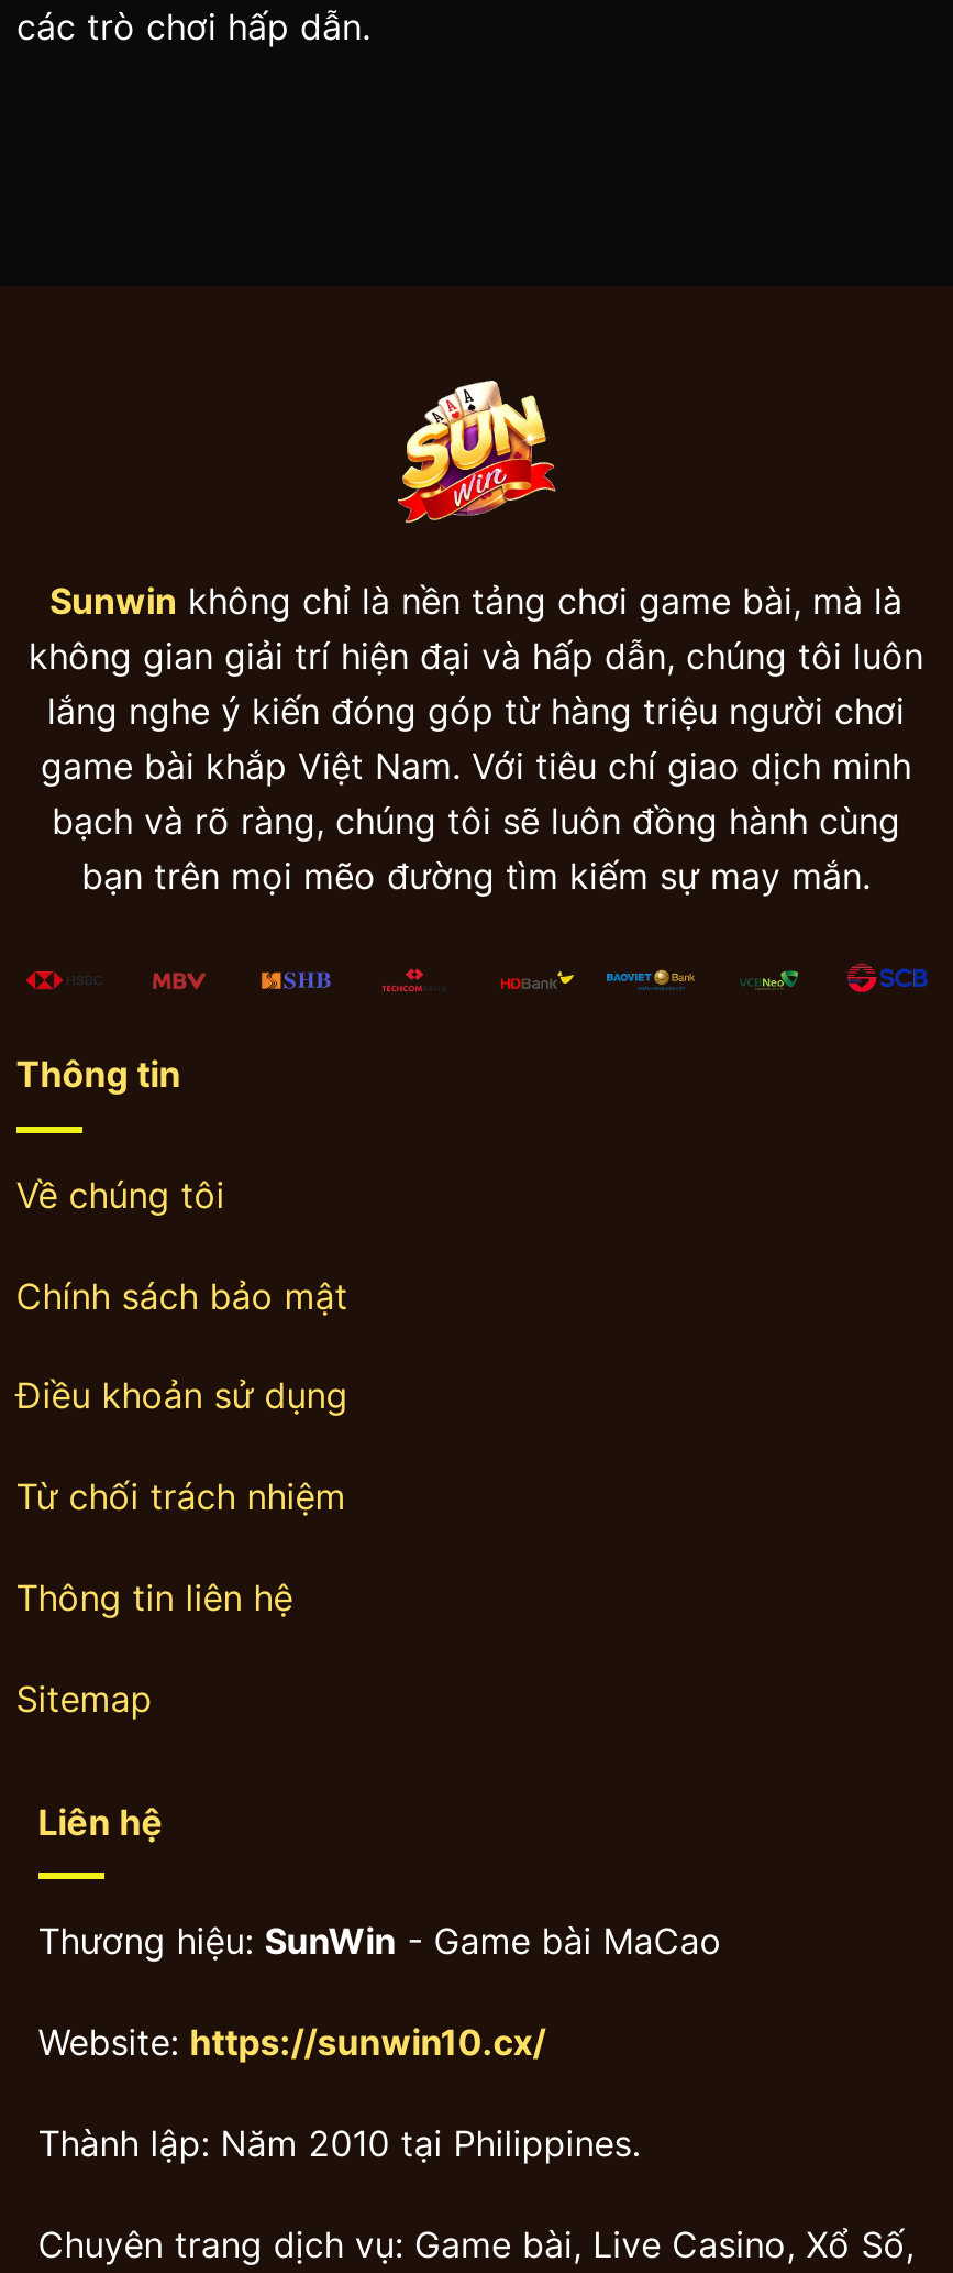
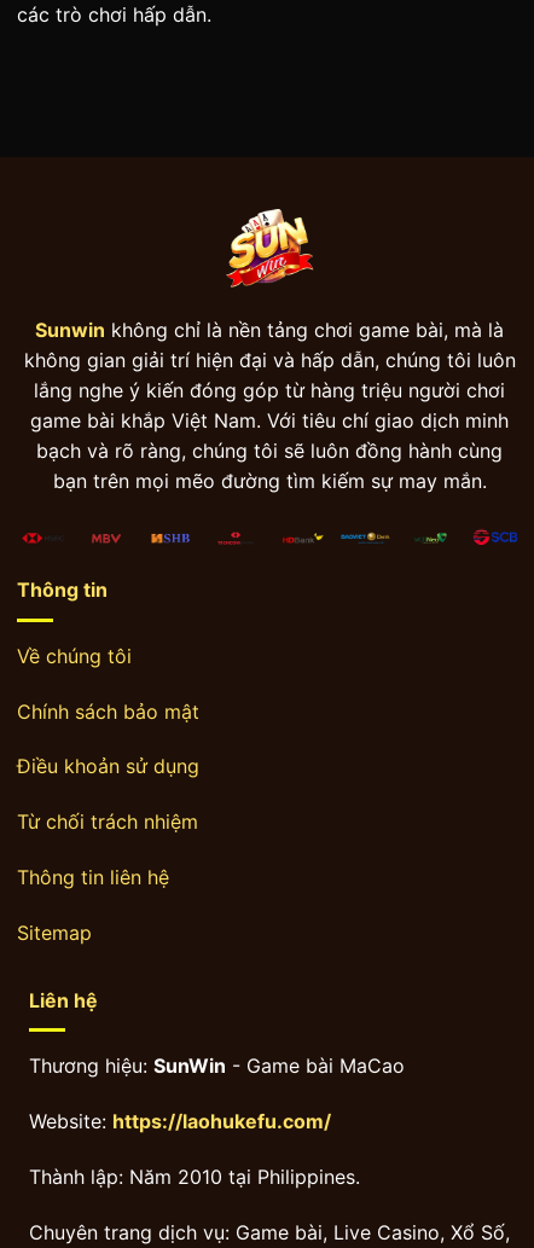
- Website: https://sunwin10.cx/
+ Website: https://laohukefu.com/
